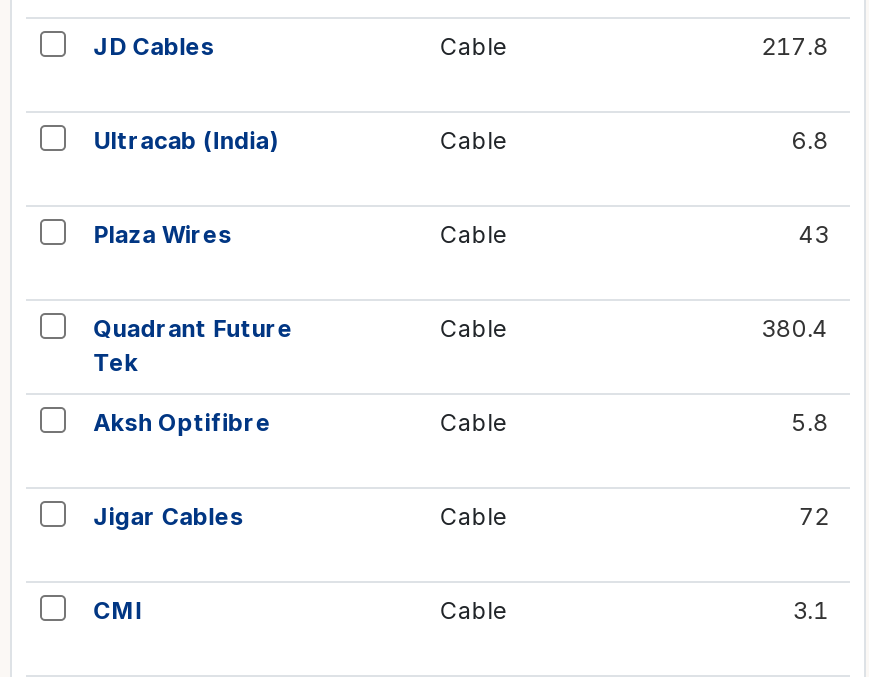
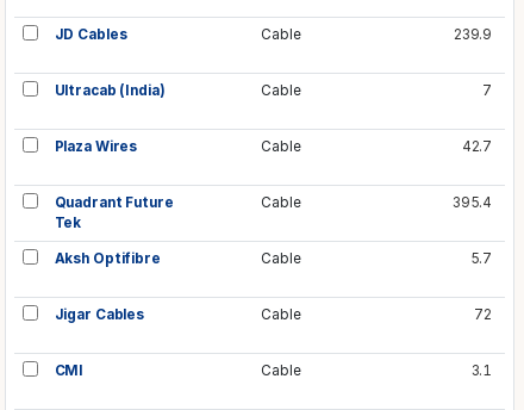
- 217.8
+ 239.9

- 6.8
+ 7

- 43
+ 42.7

- 380.4
+ 395.4

- 5.8
+ 5.7
